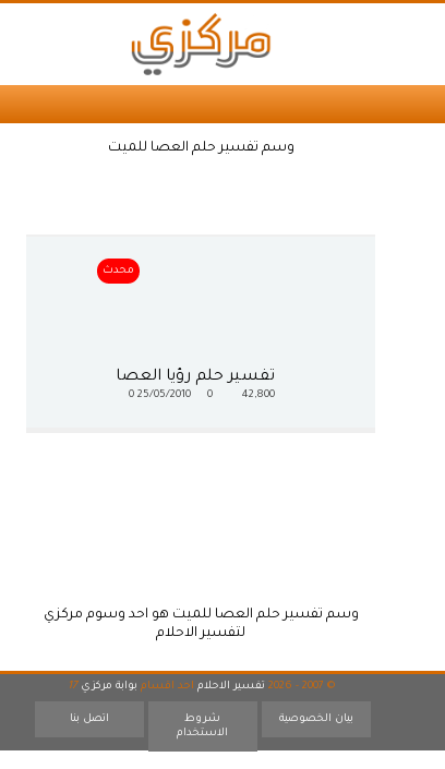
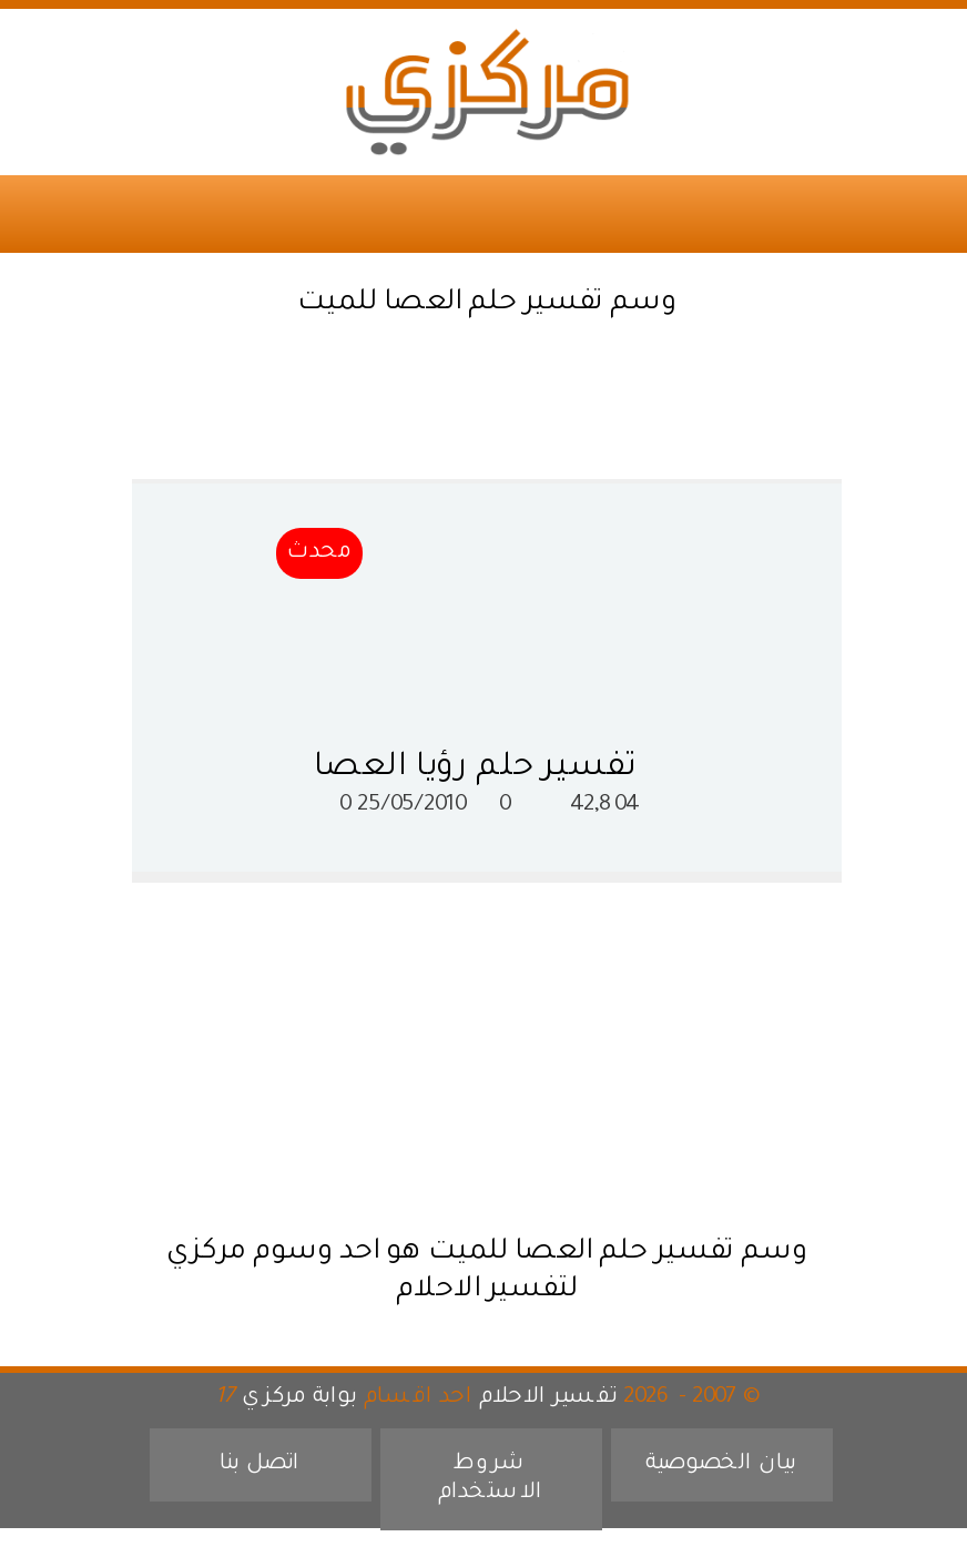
- 42,800
+ 42,804
